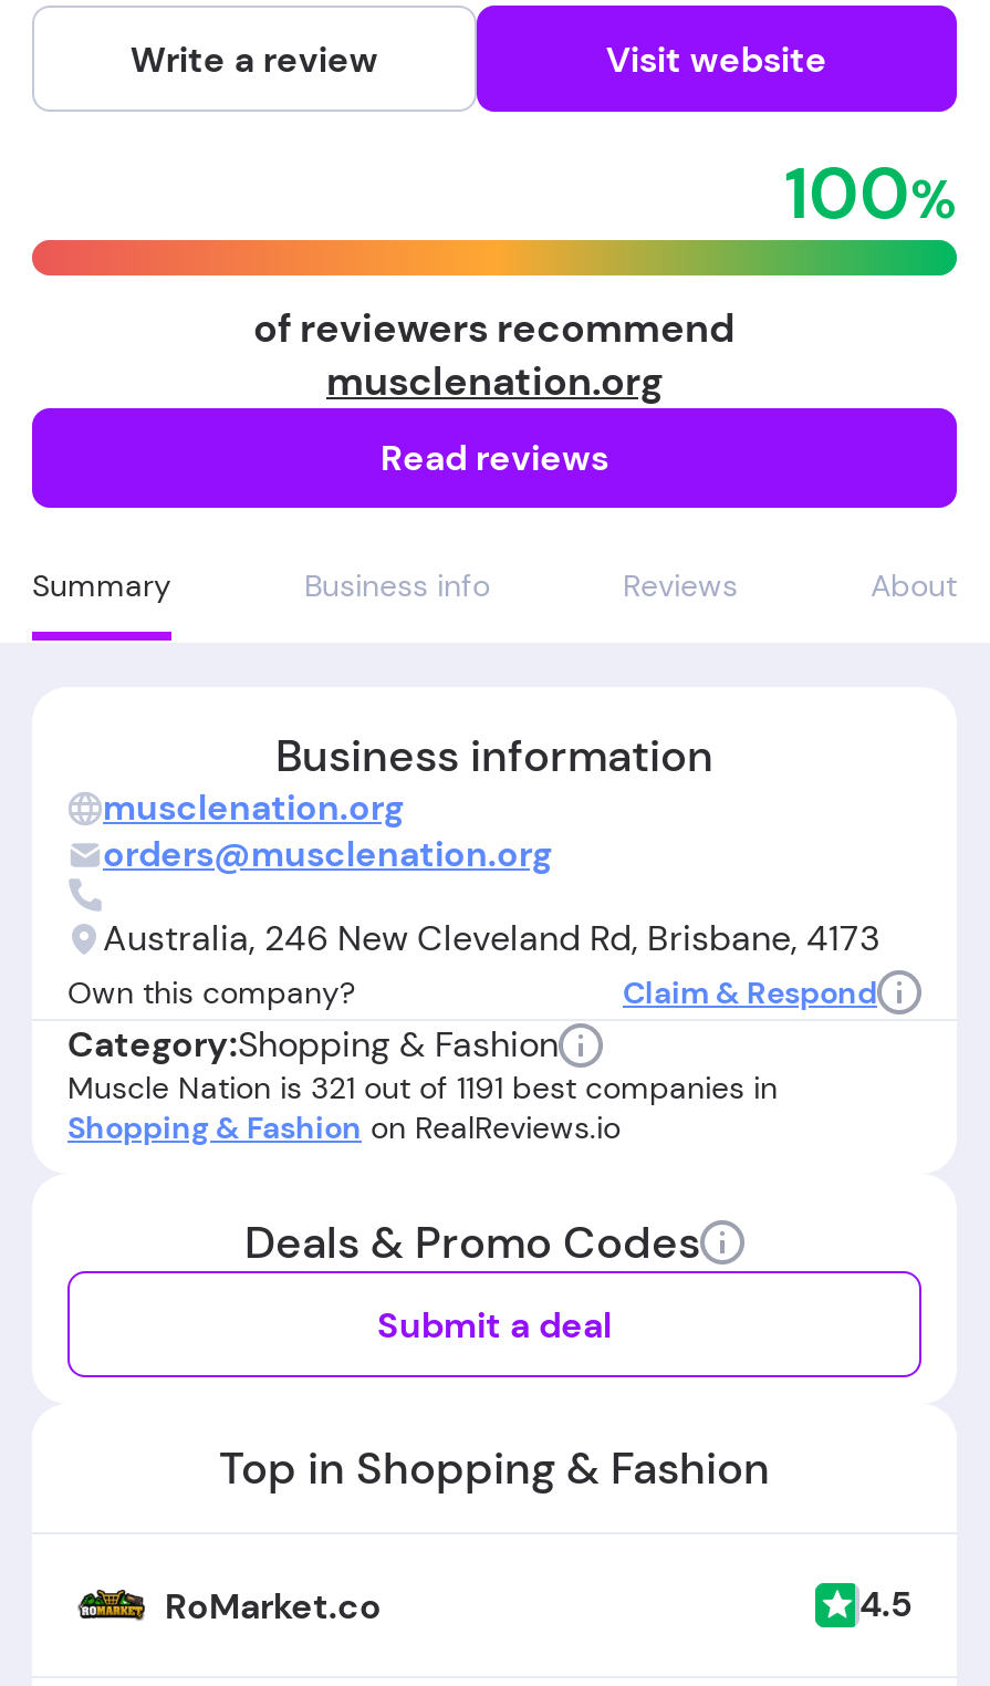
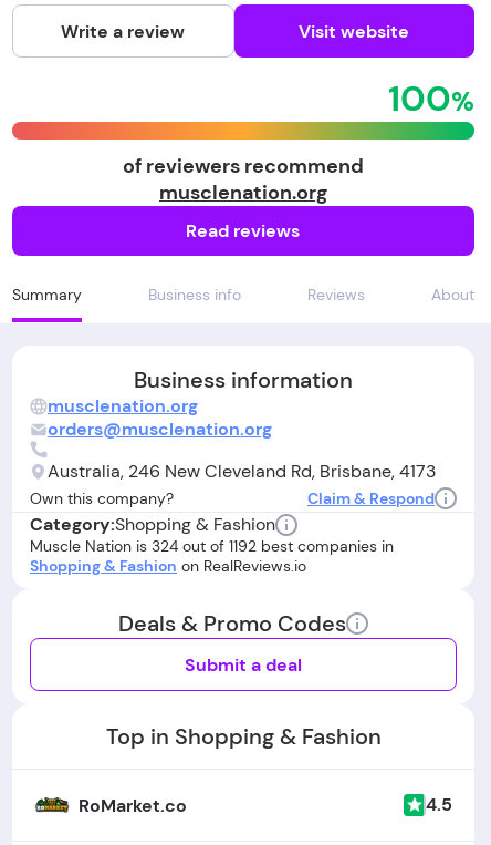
- Muscle Nation is 321 out of 1191 best companies in
+ Muscle Nation is 324 out of 1192 best companies in
